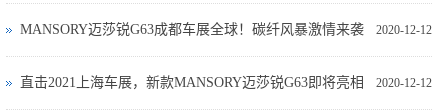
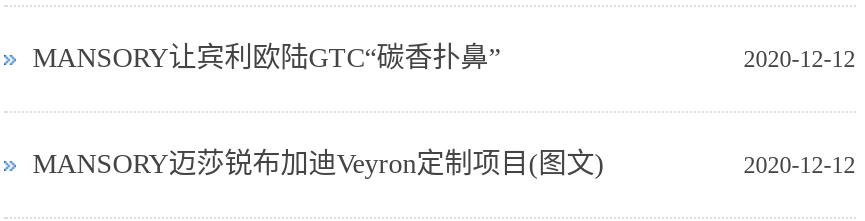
- MANSORY迈莎锐G63成都车展全球！碳纤风暴激情来袭
+ MANSORY让宾利欧陆GTC“碳香扑鼻”

- 直击2021上海车展，新款MANSORY迈莎锐G63即将亮相
+ MANSORY迈莎锐布加迪Veyron定制项目(图文)
